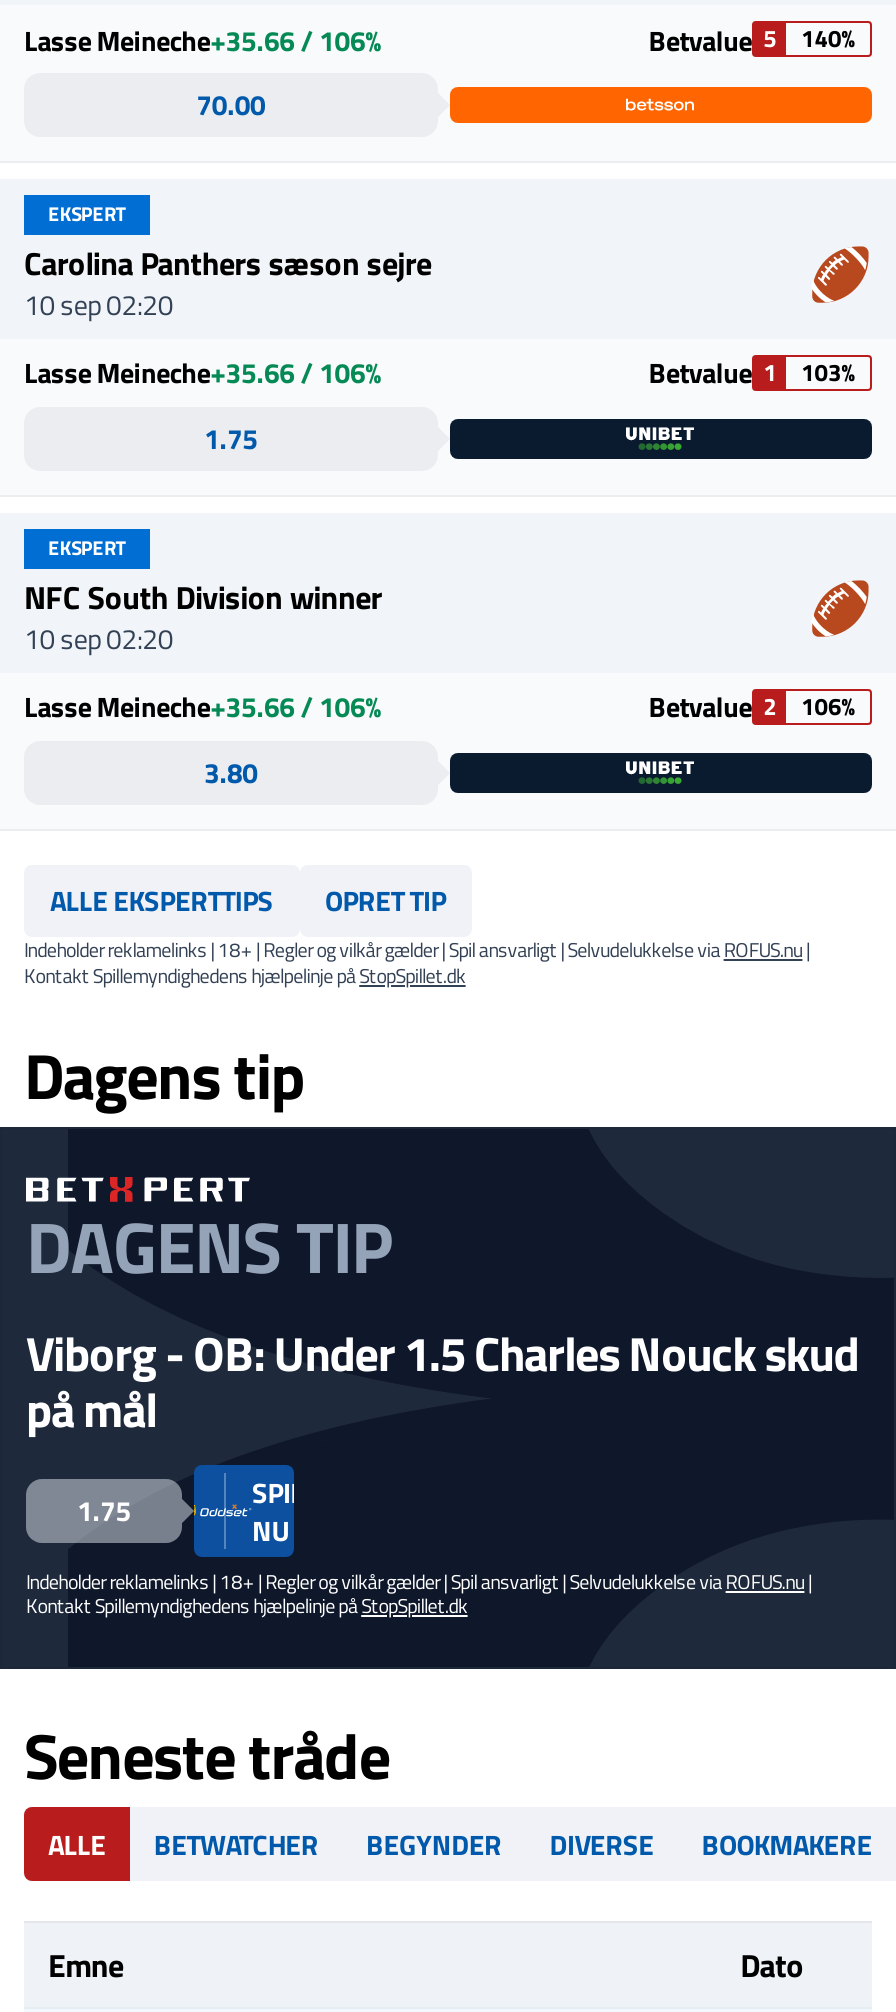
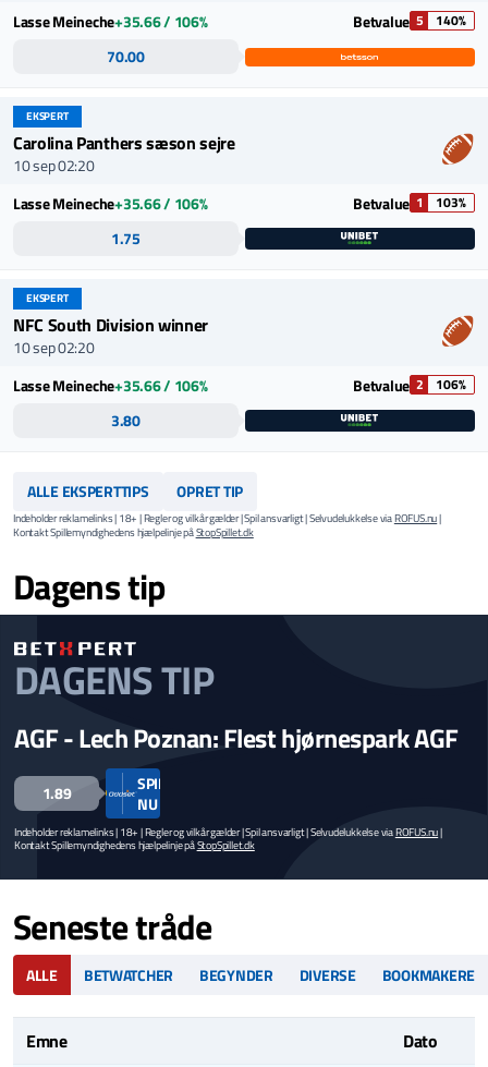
- Viborg - OB: Under 1.5 Charles Nouck skud
- på mål
+ AGF - Lech Poznan: Flest hjørnespark AGF

- 1.75
+ 1.89
